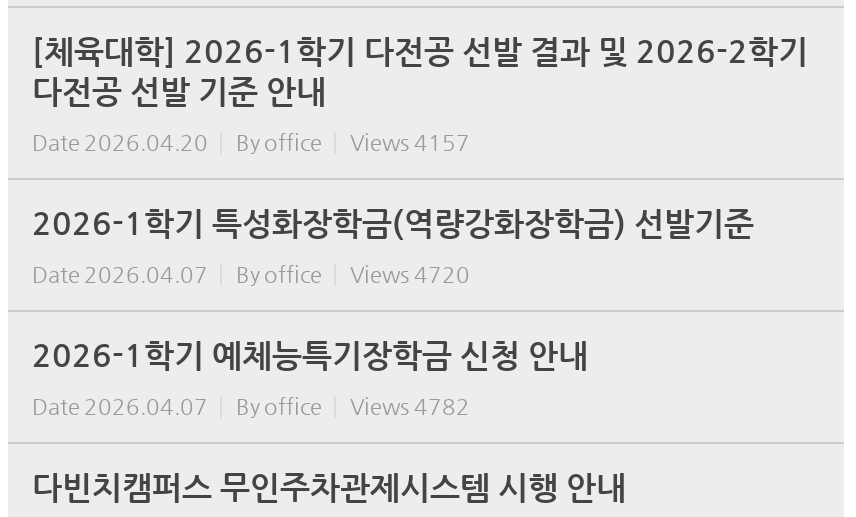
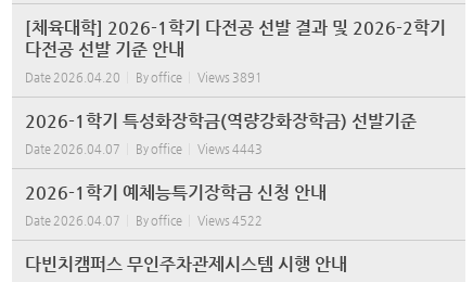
- Date 2026.04.20 By office Views 4157
+ Date 2026.04.20 By office Views 3891

- Date 2026.04.07 By office Views 4720
+ Date 2026.04.07 By office Views 4443

- Date 2026.04.07 By office Views 4782
+ Date 2026.04.07 By office Views 4522
